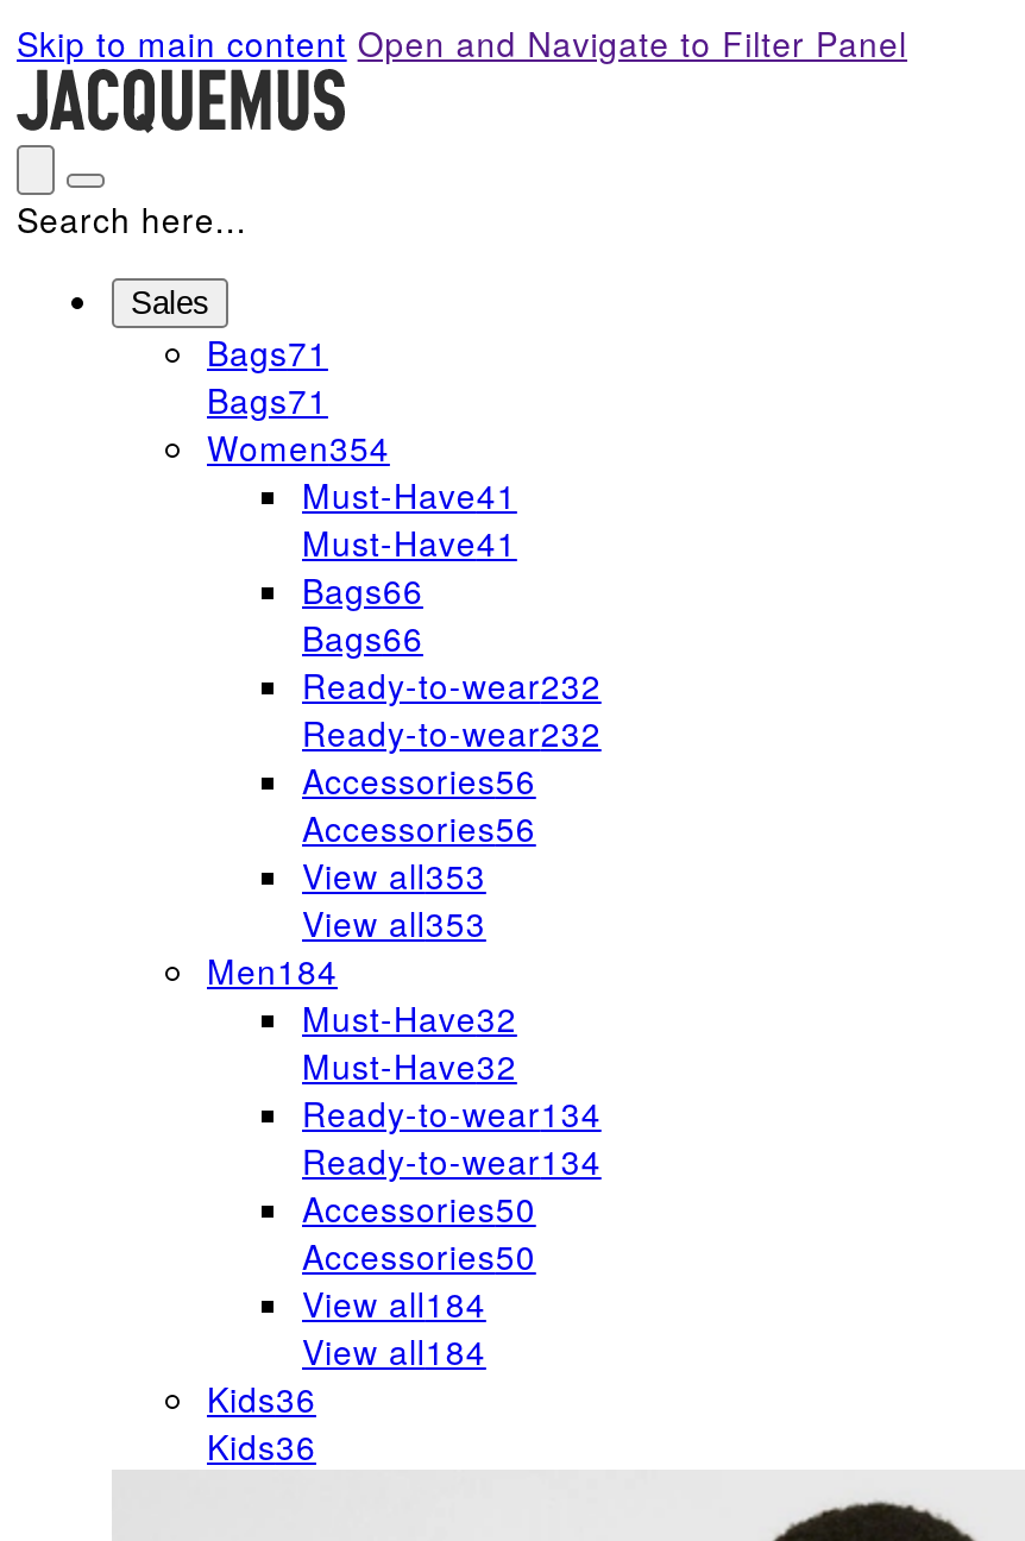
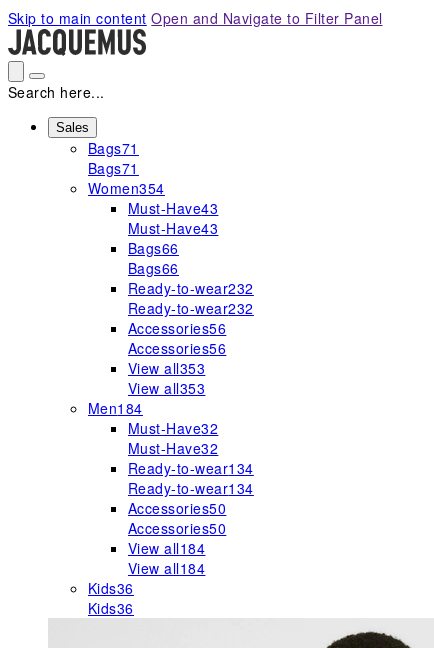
- Must-Have41
+ Must-Have43

- Must-Have41
+ Must-Have43
